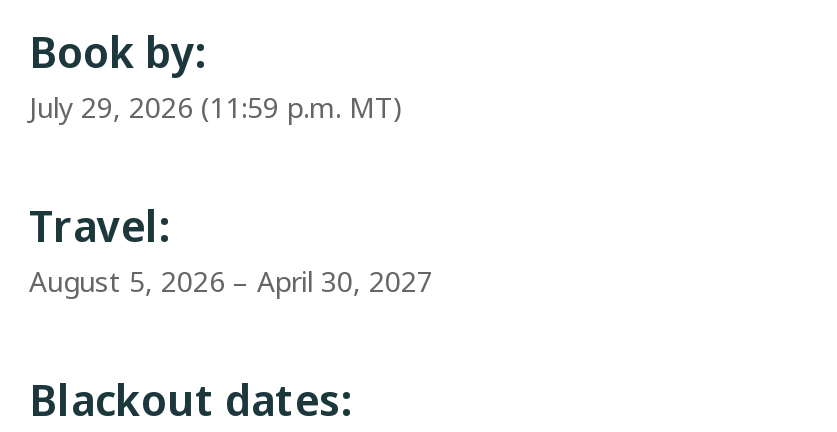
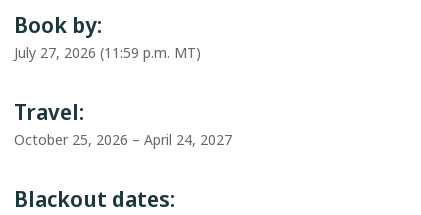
- July 29, 2026 (11:59 p.m. MT)
+ July 27, 2026 (11:59 p.m. MT)

- August 5, 2026 – April 30, 2027
+ October 25, 2026 – April 24, 2027
